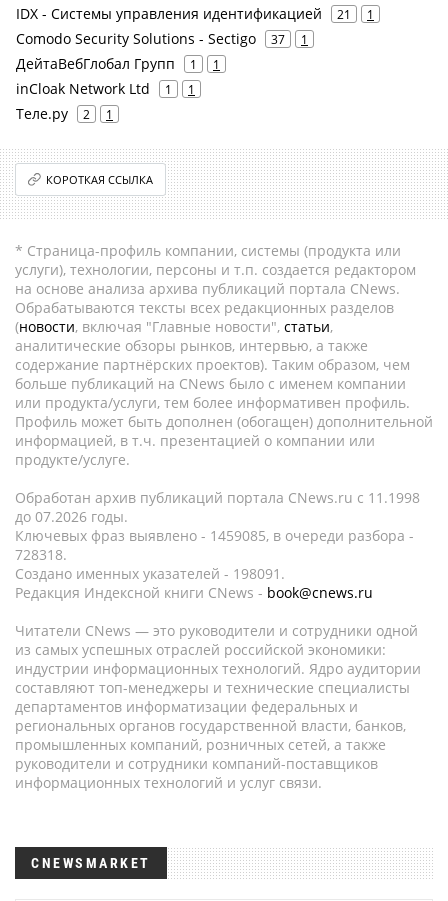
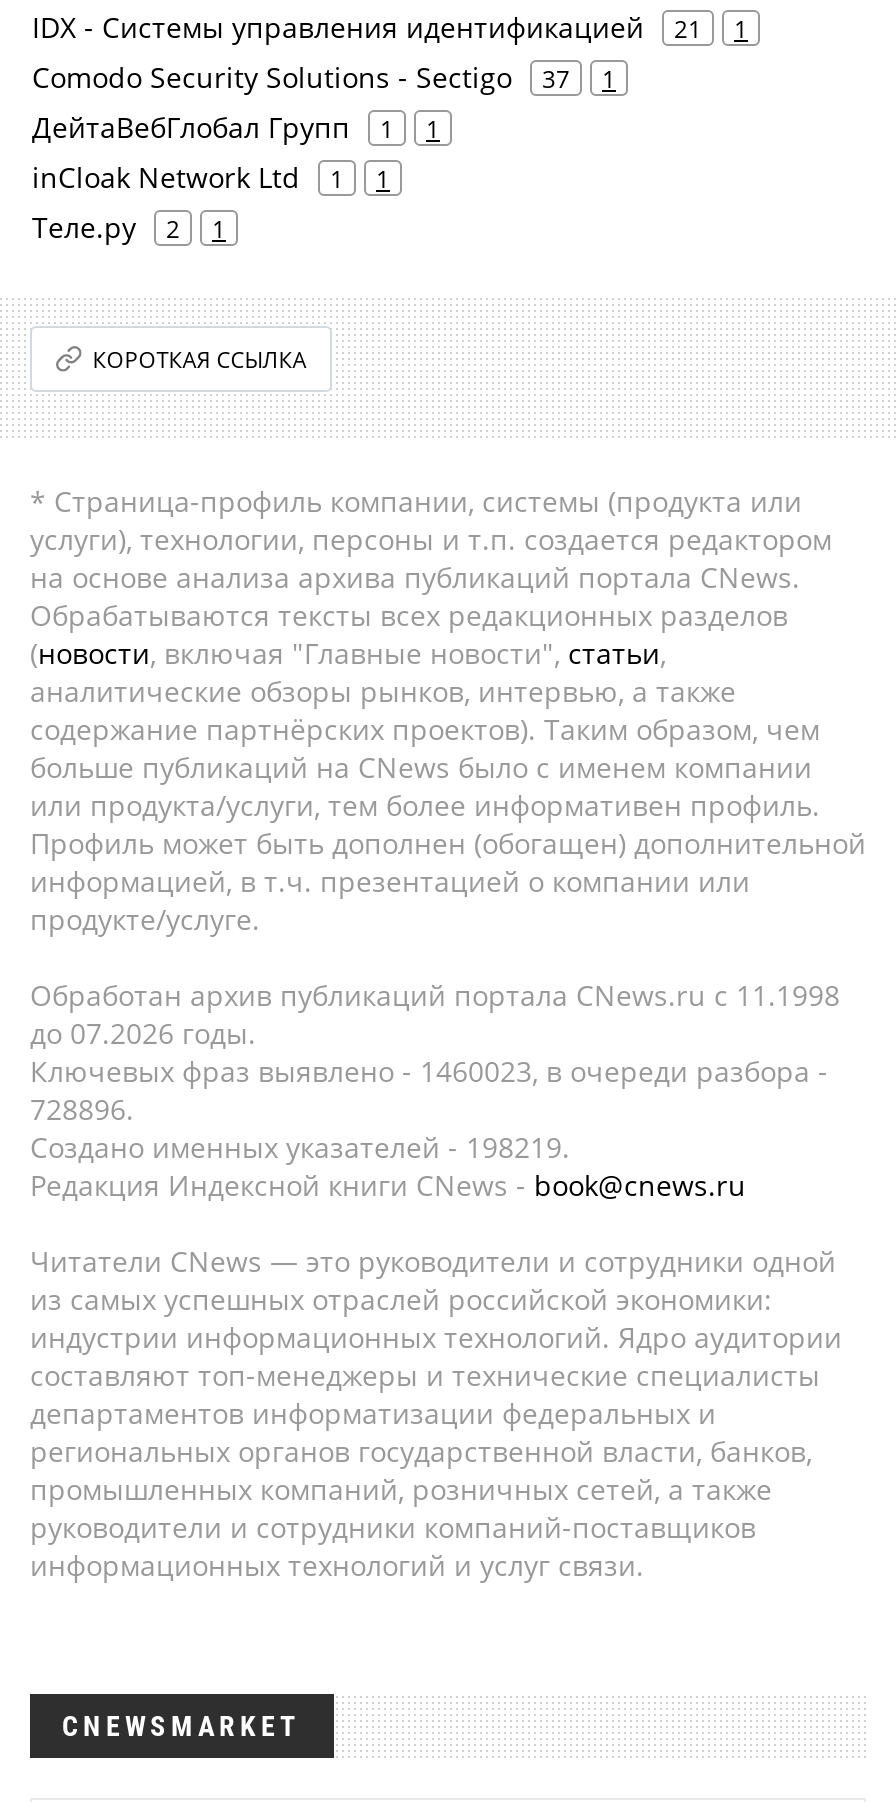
- Ключевых фраз выявлено - 1459085, в очереди разбора -
+ Ключевых фраз выявлено - 1460023, в очереди разбора -

- 728318.
+ 728896.

- Создано именных указателей - 198091.
+ Создано именных указателей - 198219.
